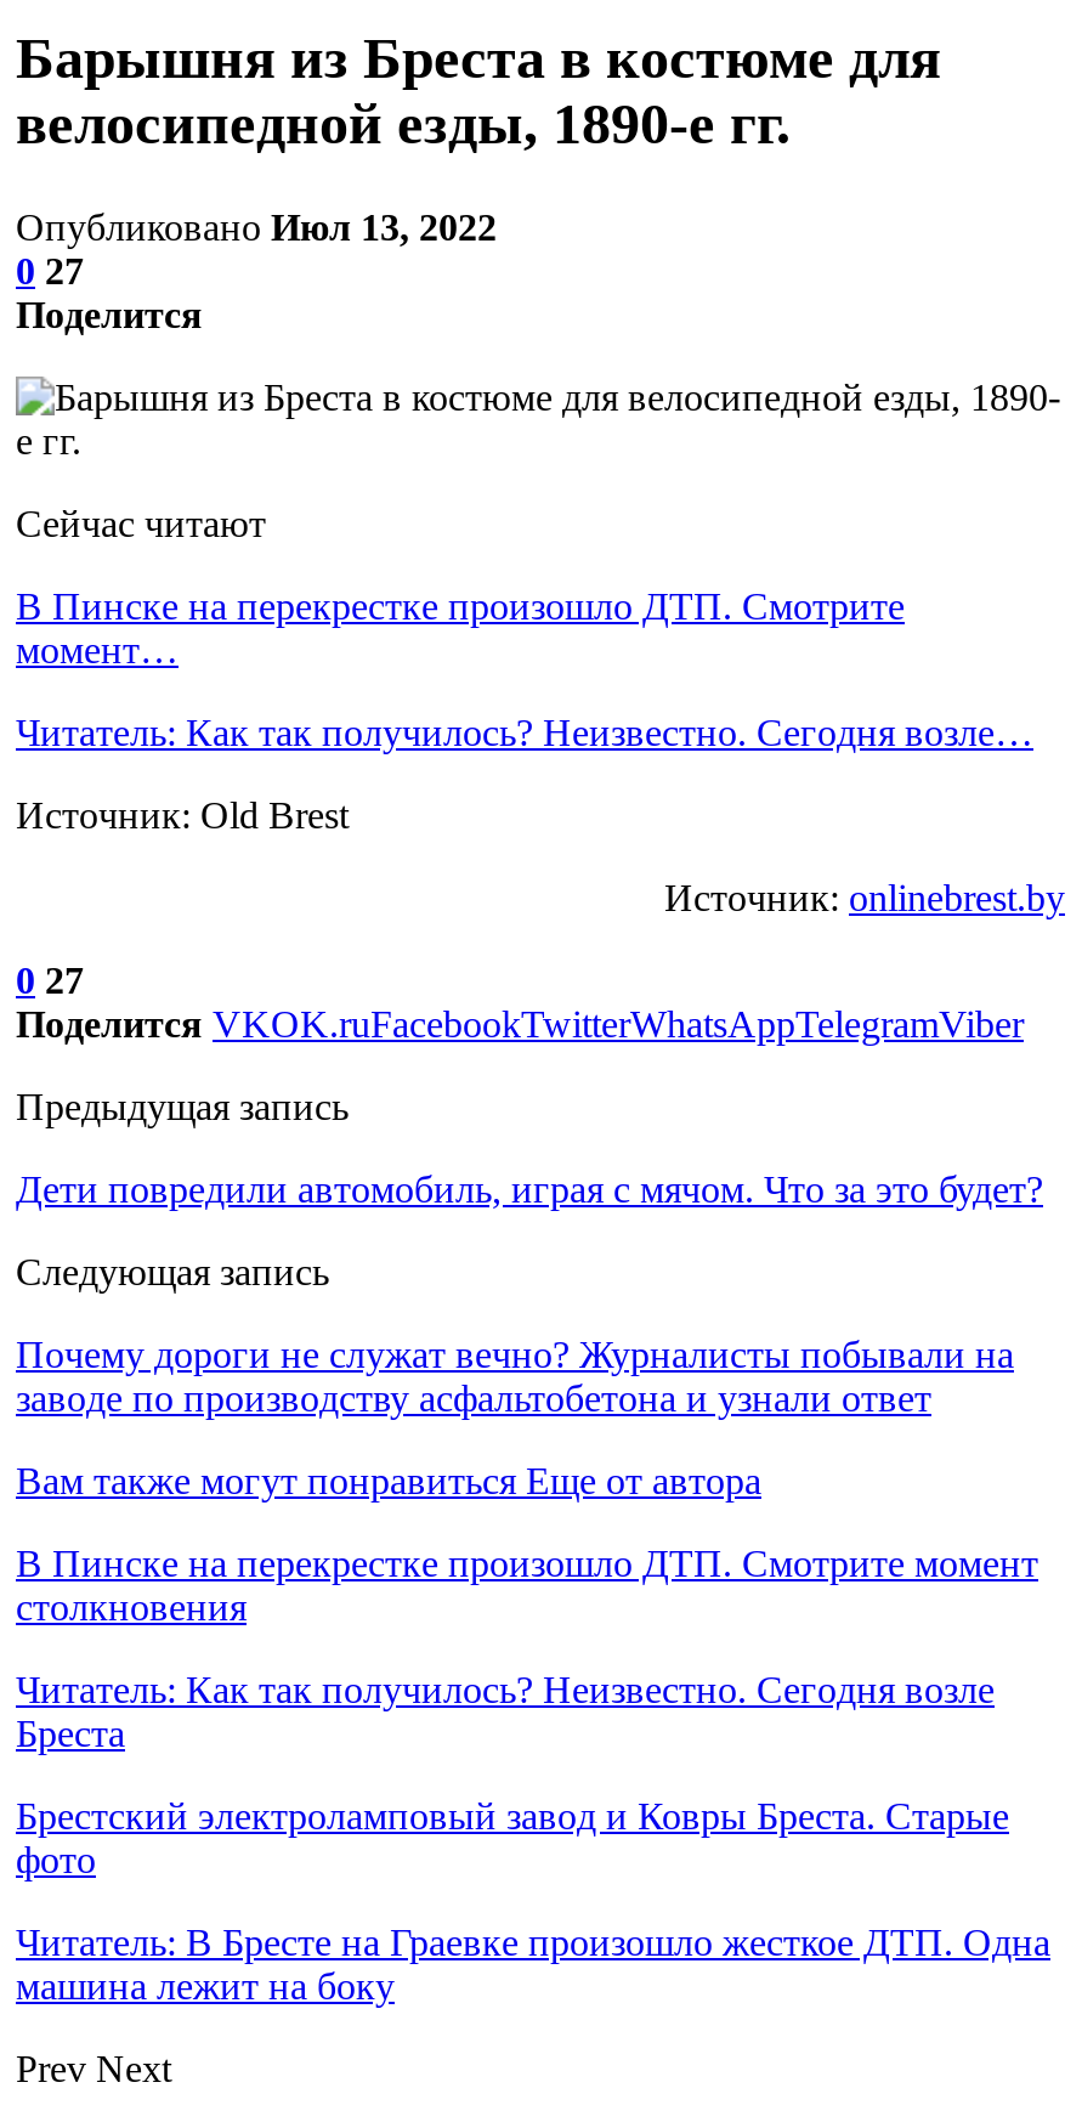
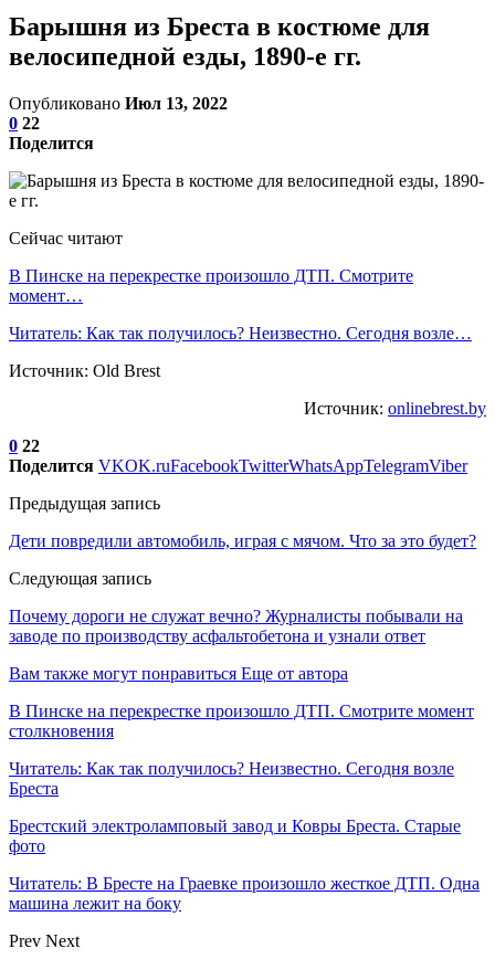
- 0 27
+ 0 22

- 0 27
+ 0 22
